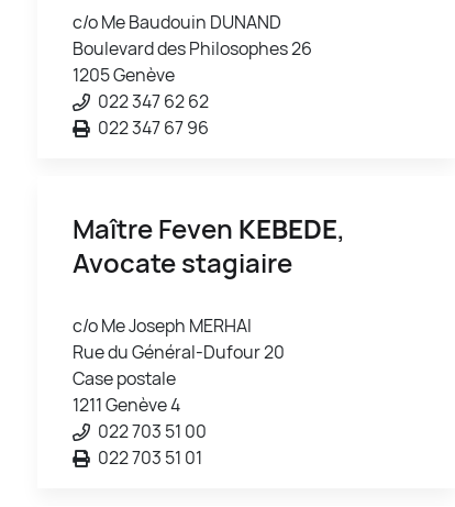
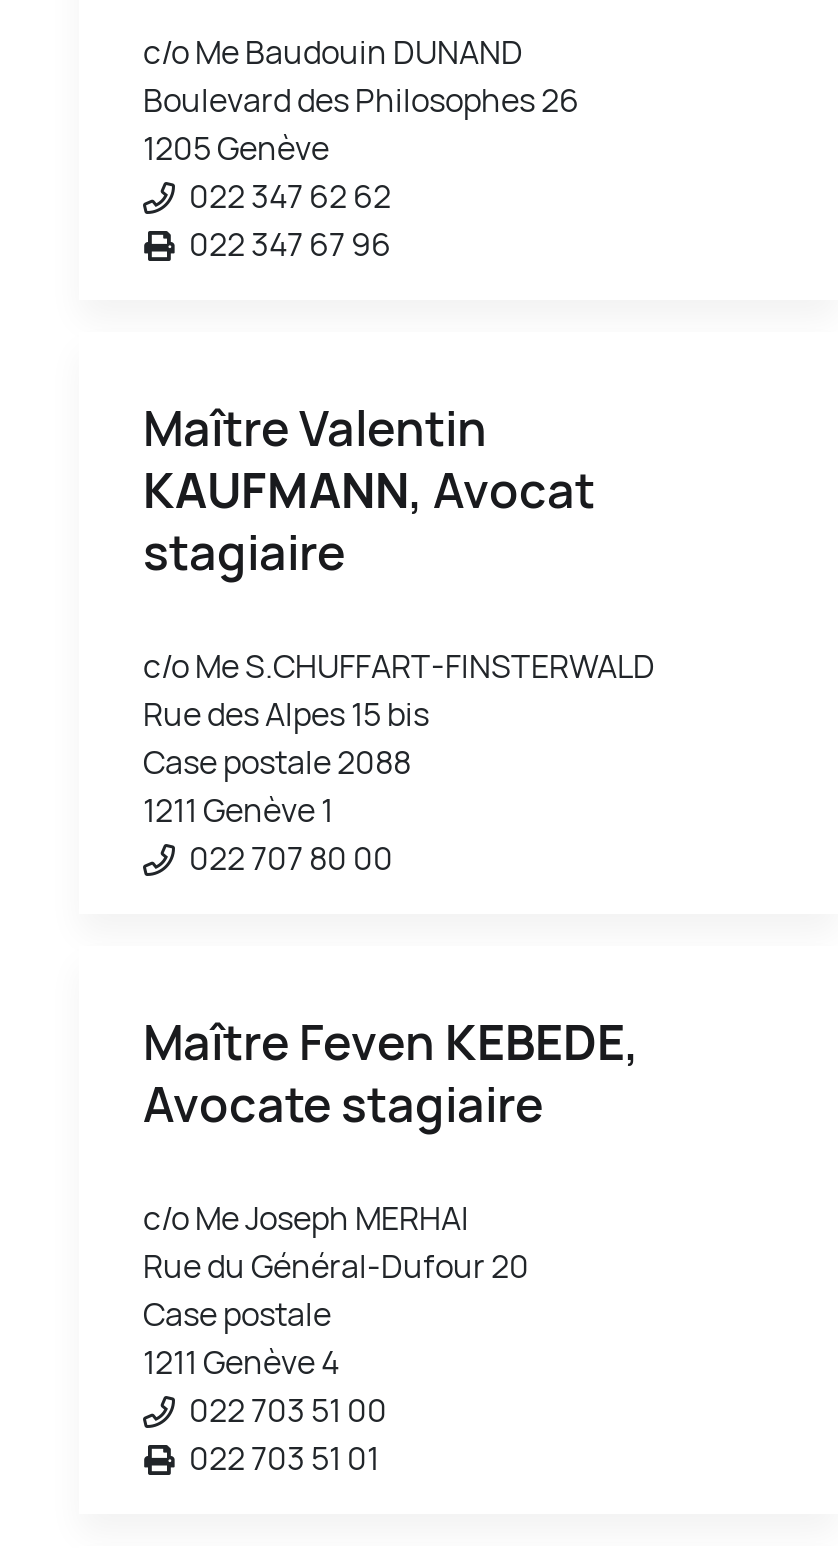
+ Maître Valentin
+ KAUFMANN, Avocat
+ stagiaire
+ c/o Me S.CHUFFART-FINSTERWALD
+ Rue des Alpes 15 bis
+ Case postale 2088
+ 1211 Genève 1
+ 022 707 80 00
